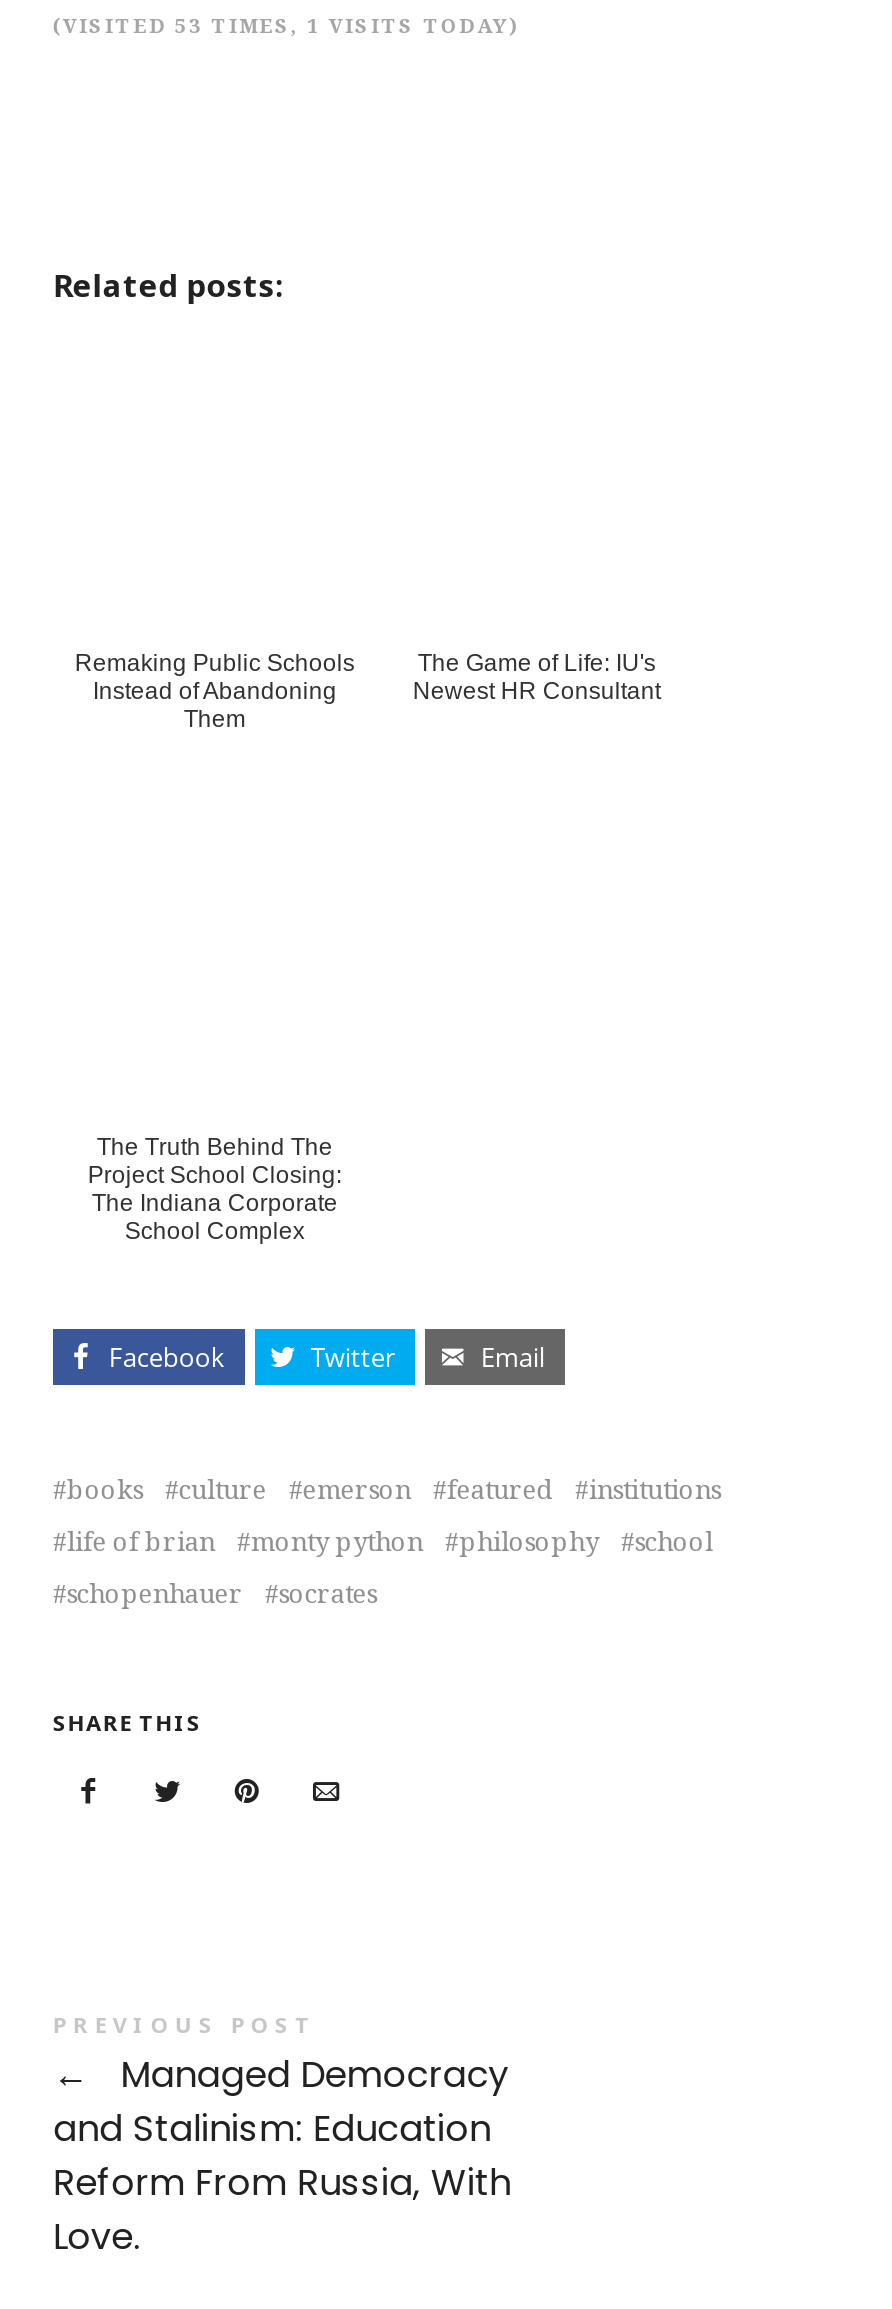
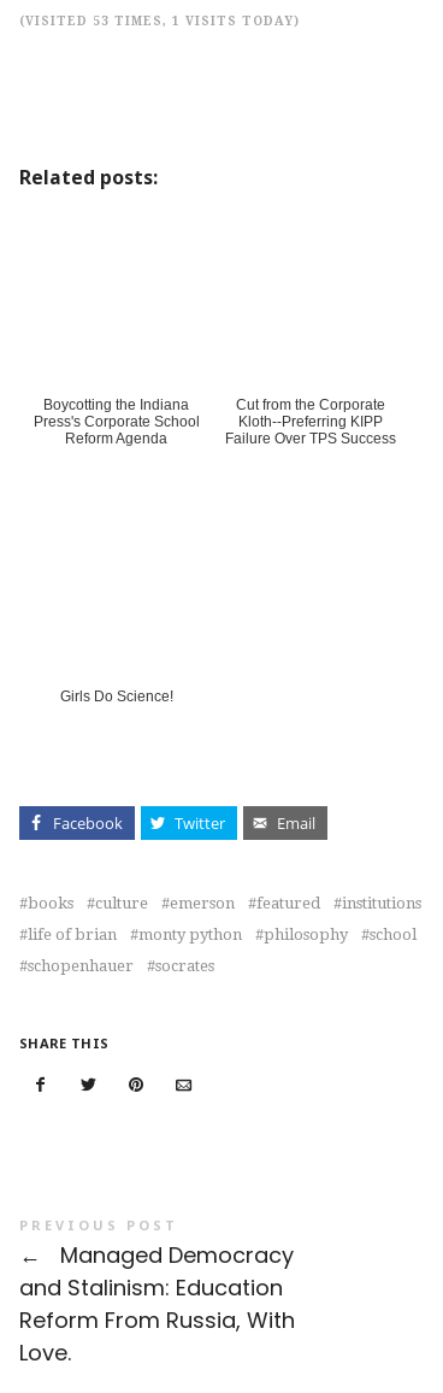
- Remaking Public Schools
- Instead of Abandoning
- Them
+ Boycotting the Indiana
+ Press's Corporate School
+ Reform Agenda

- The Game of Life: IU's
- Newest HR Consultant
+ Cut from the Corporate
+ Kloth--Preferring KIPP
+ Failure Over TPS Success

- The Truth Behind The
- Project School Closing:
- The Indiana Corporate
- School Complex
+ Girls Do Science!
